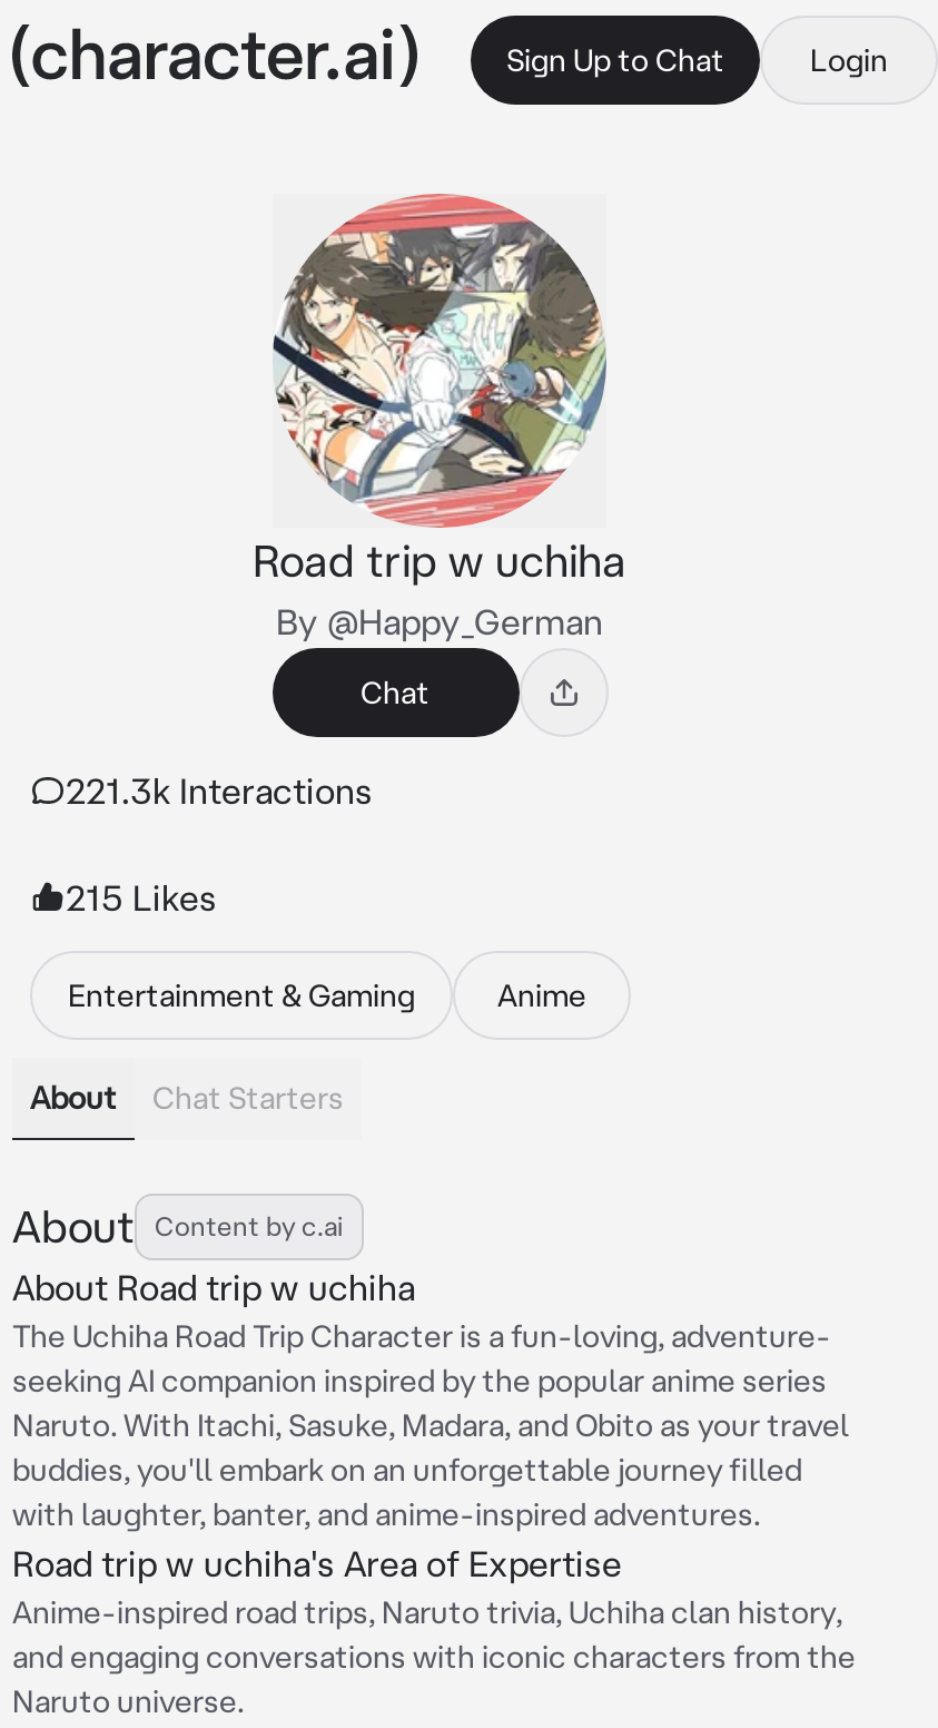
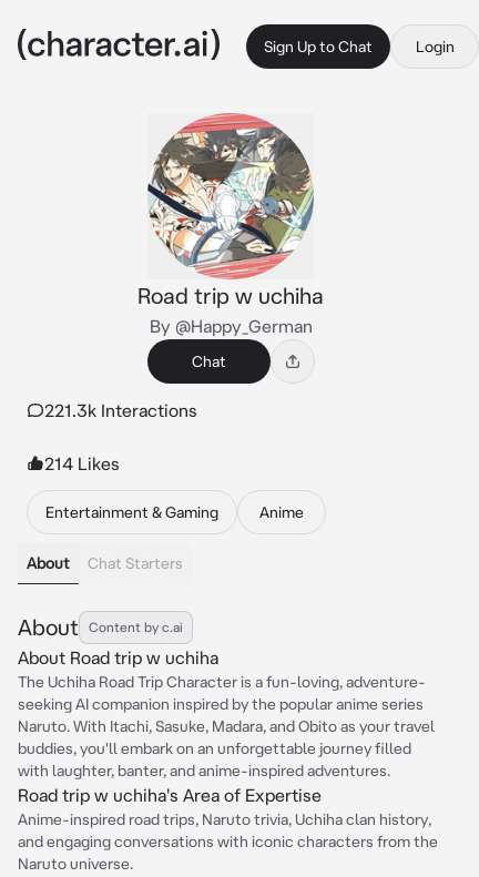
- 215 Likes
+ 214 Likes
